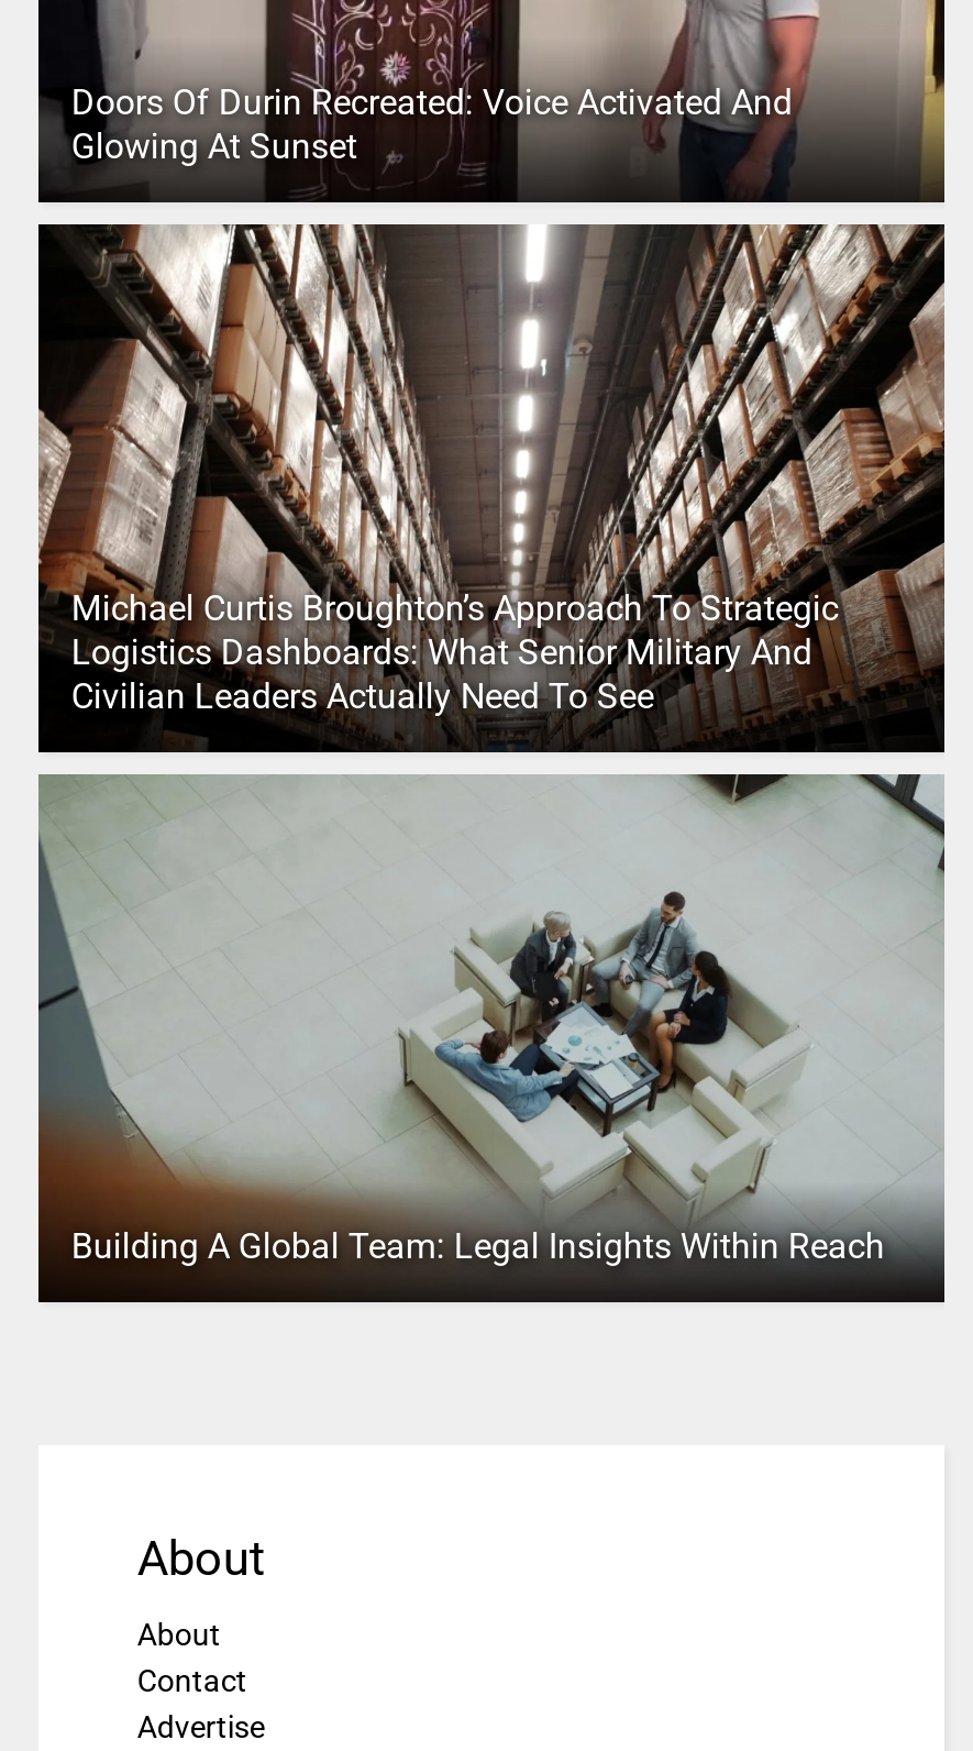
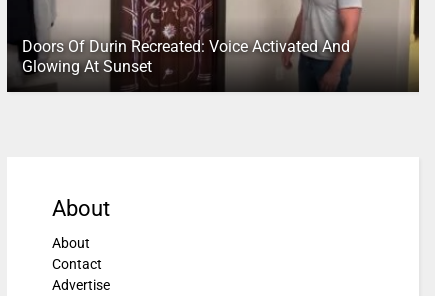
- [image]
- Michael Curtis Broughton’s Approach To Strategic
- Logistics Dashboards: What Senior Military And
- Civilian Leaders Actually Need To See

- [image]
- Building A Global Team: Legal Insights Within Reach
